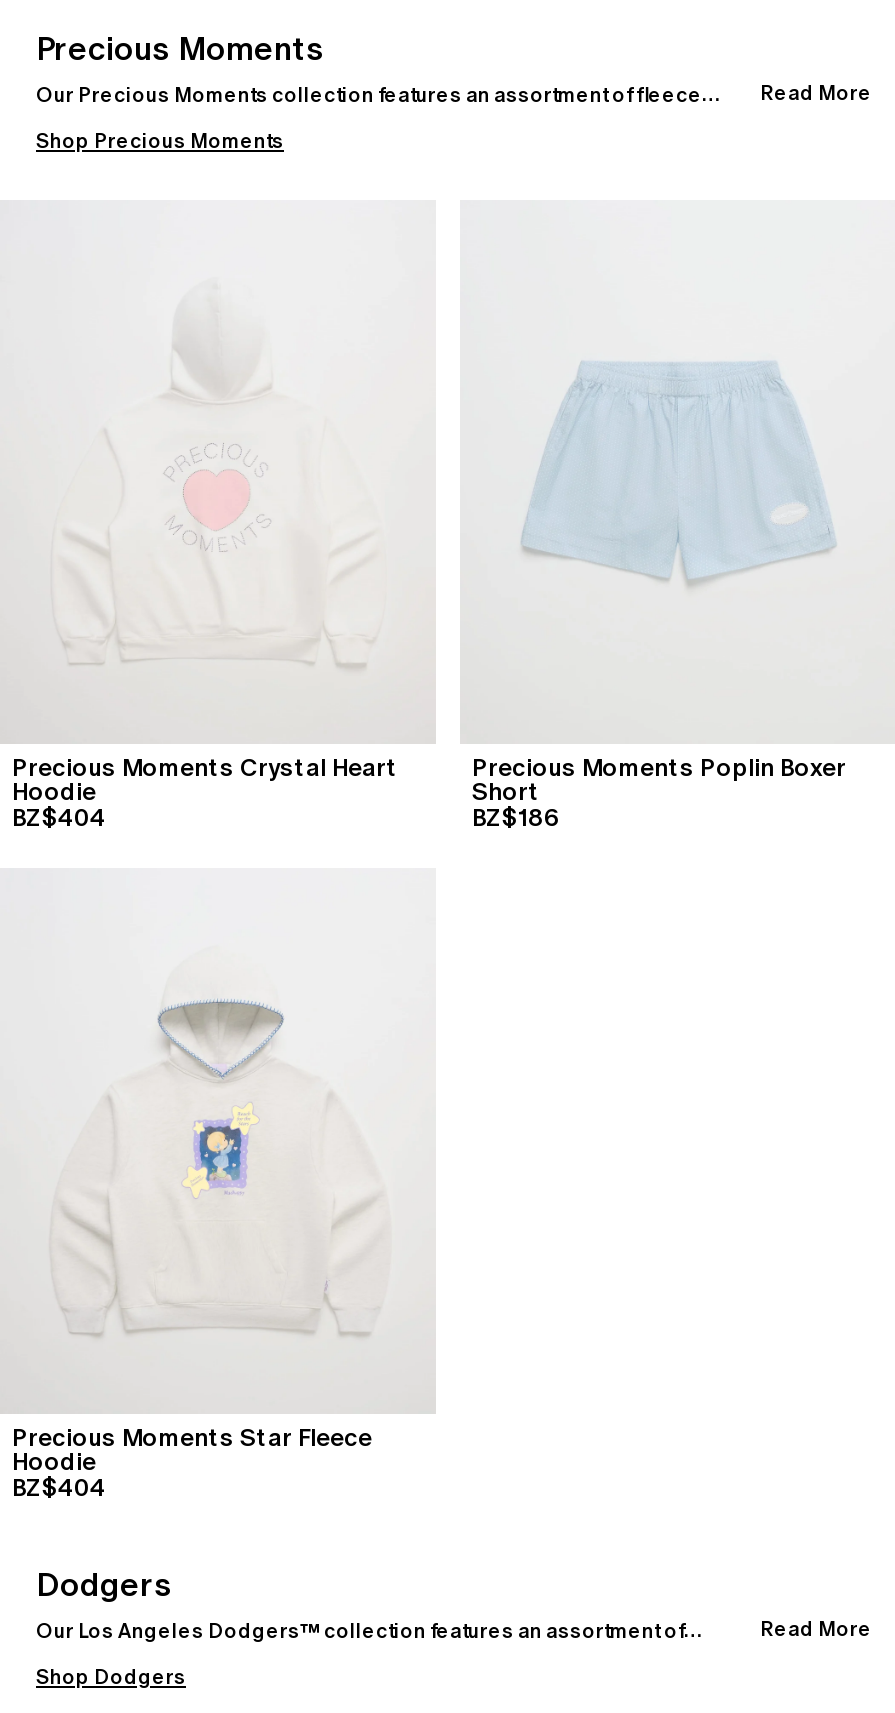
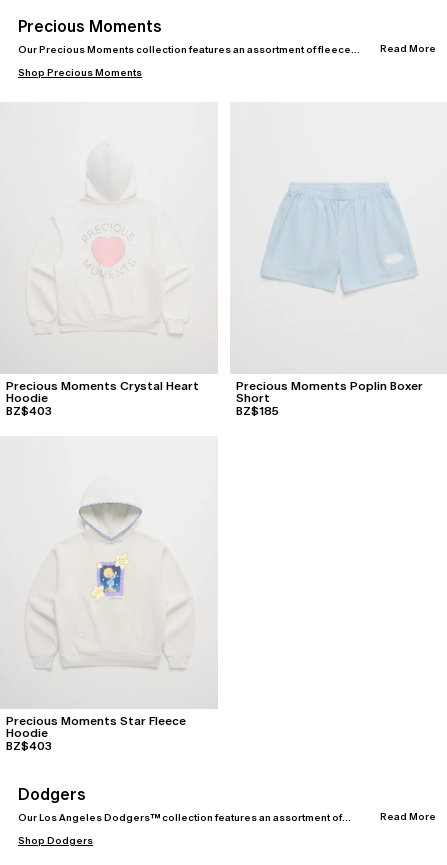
- BZ$404
+ BZ$403

- BZ$186
+ BZ$185

- BZ$404
+ BZ$403
